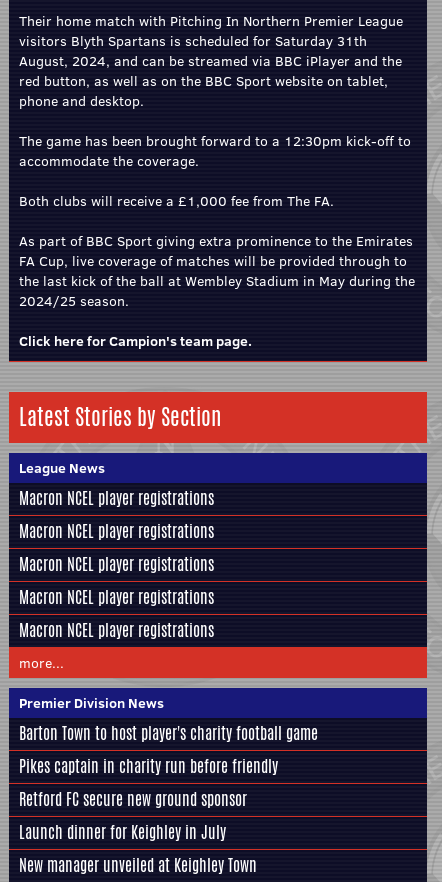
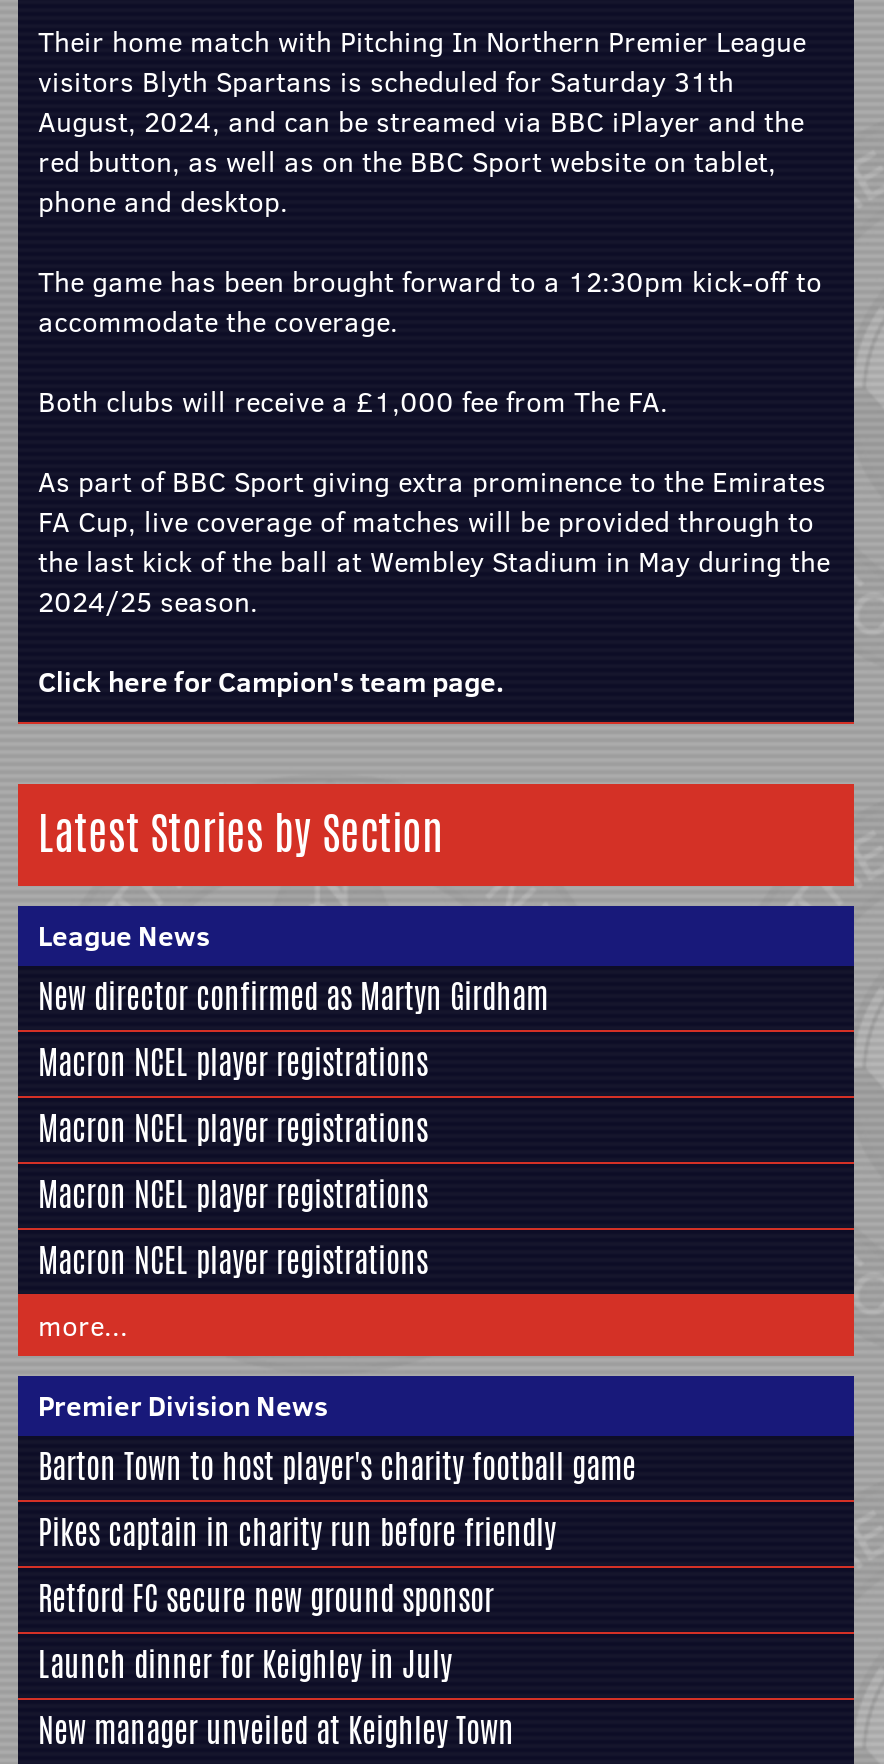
- Macron NCEL player registrations
+ New director confirmed as Martyn Girdham
